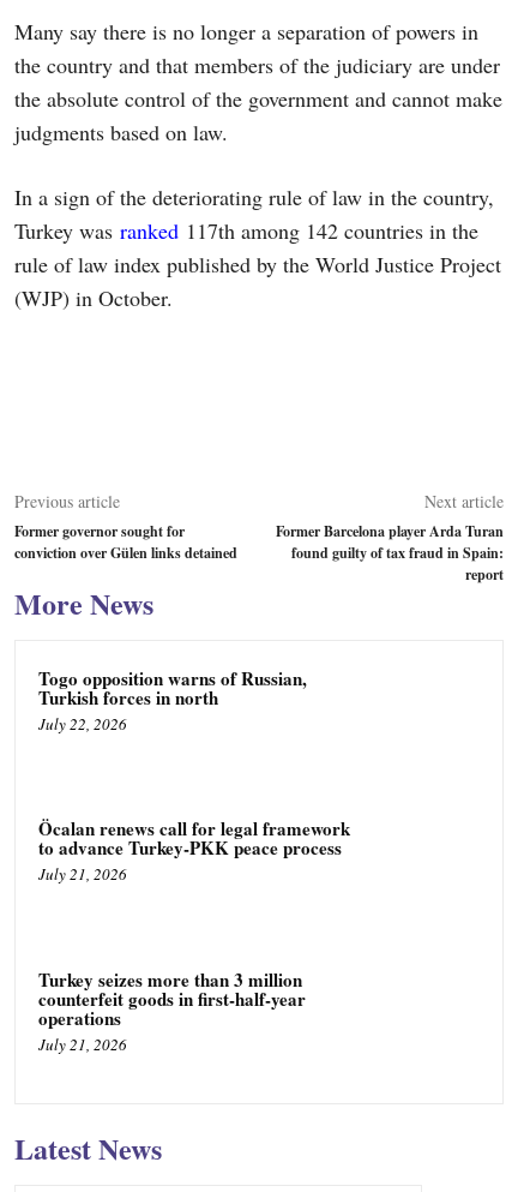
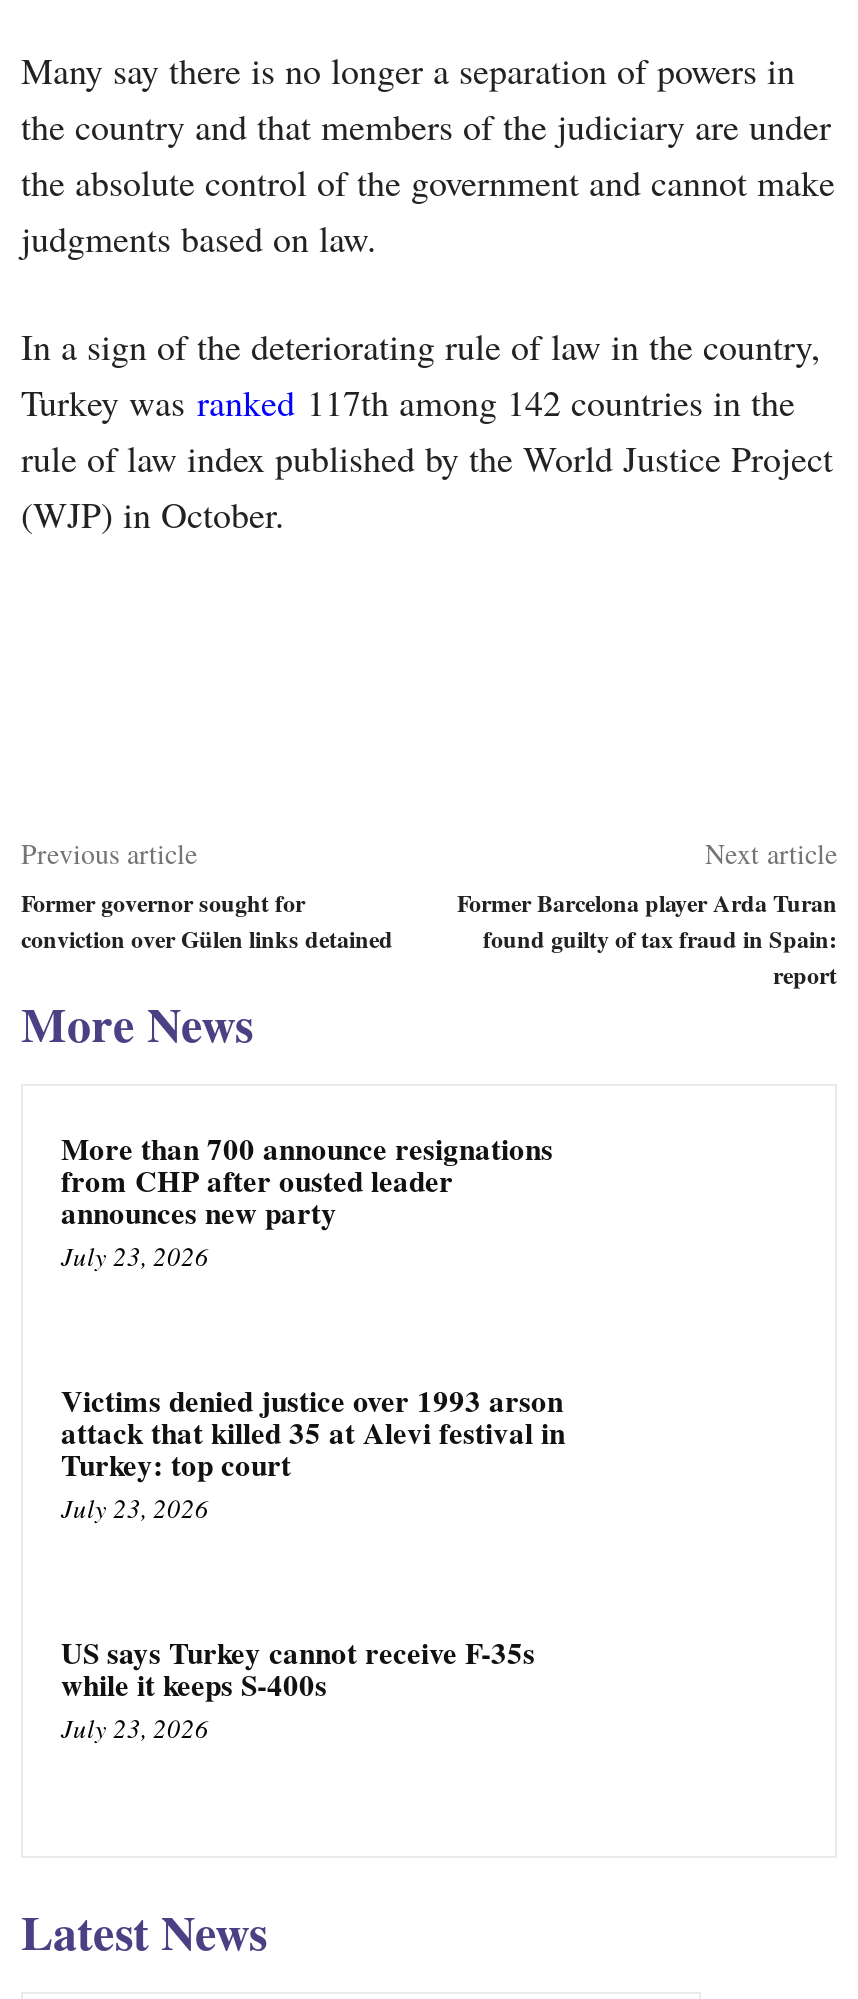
- Togo opposition warns of Russian,
- Turkish forces in north
- July 22, 2026
+ More than 700 announce resignations
+ from CHP after ousted leader
+ announces new party
+ July 23, 2026

- Öcalan renews call for legal framework
- to advance Turkey-PKK peace process
- July 21, 2026
+ Victims denied justice over 1993 arson
+ attack that killed 35 at Alevi festival in
+ Turkey: top court
+ July 23, 2026

- Turkey seizes more than 3 million
- counterfeit goods in first-half-year
- operations
- July 21, 2026
+ US says Turkey cannot receive F-35s
+ while it keeps S-400s
+ July 23, 2026
